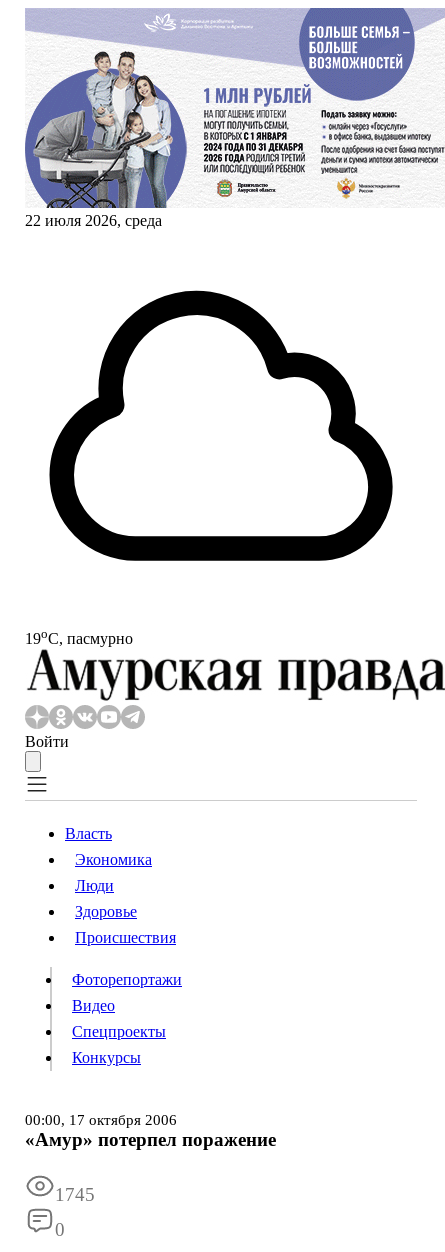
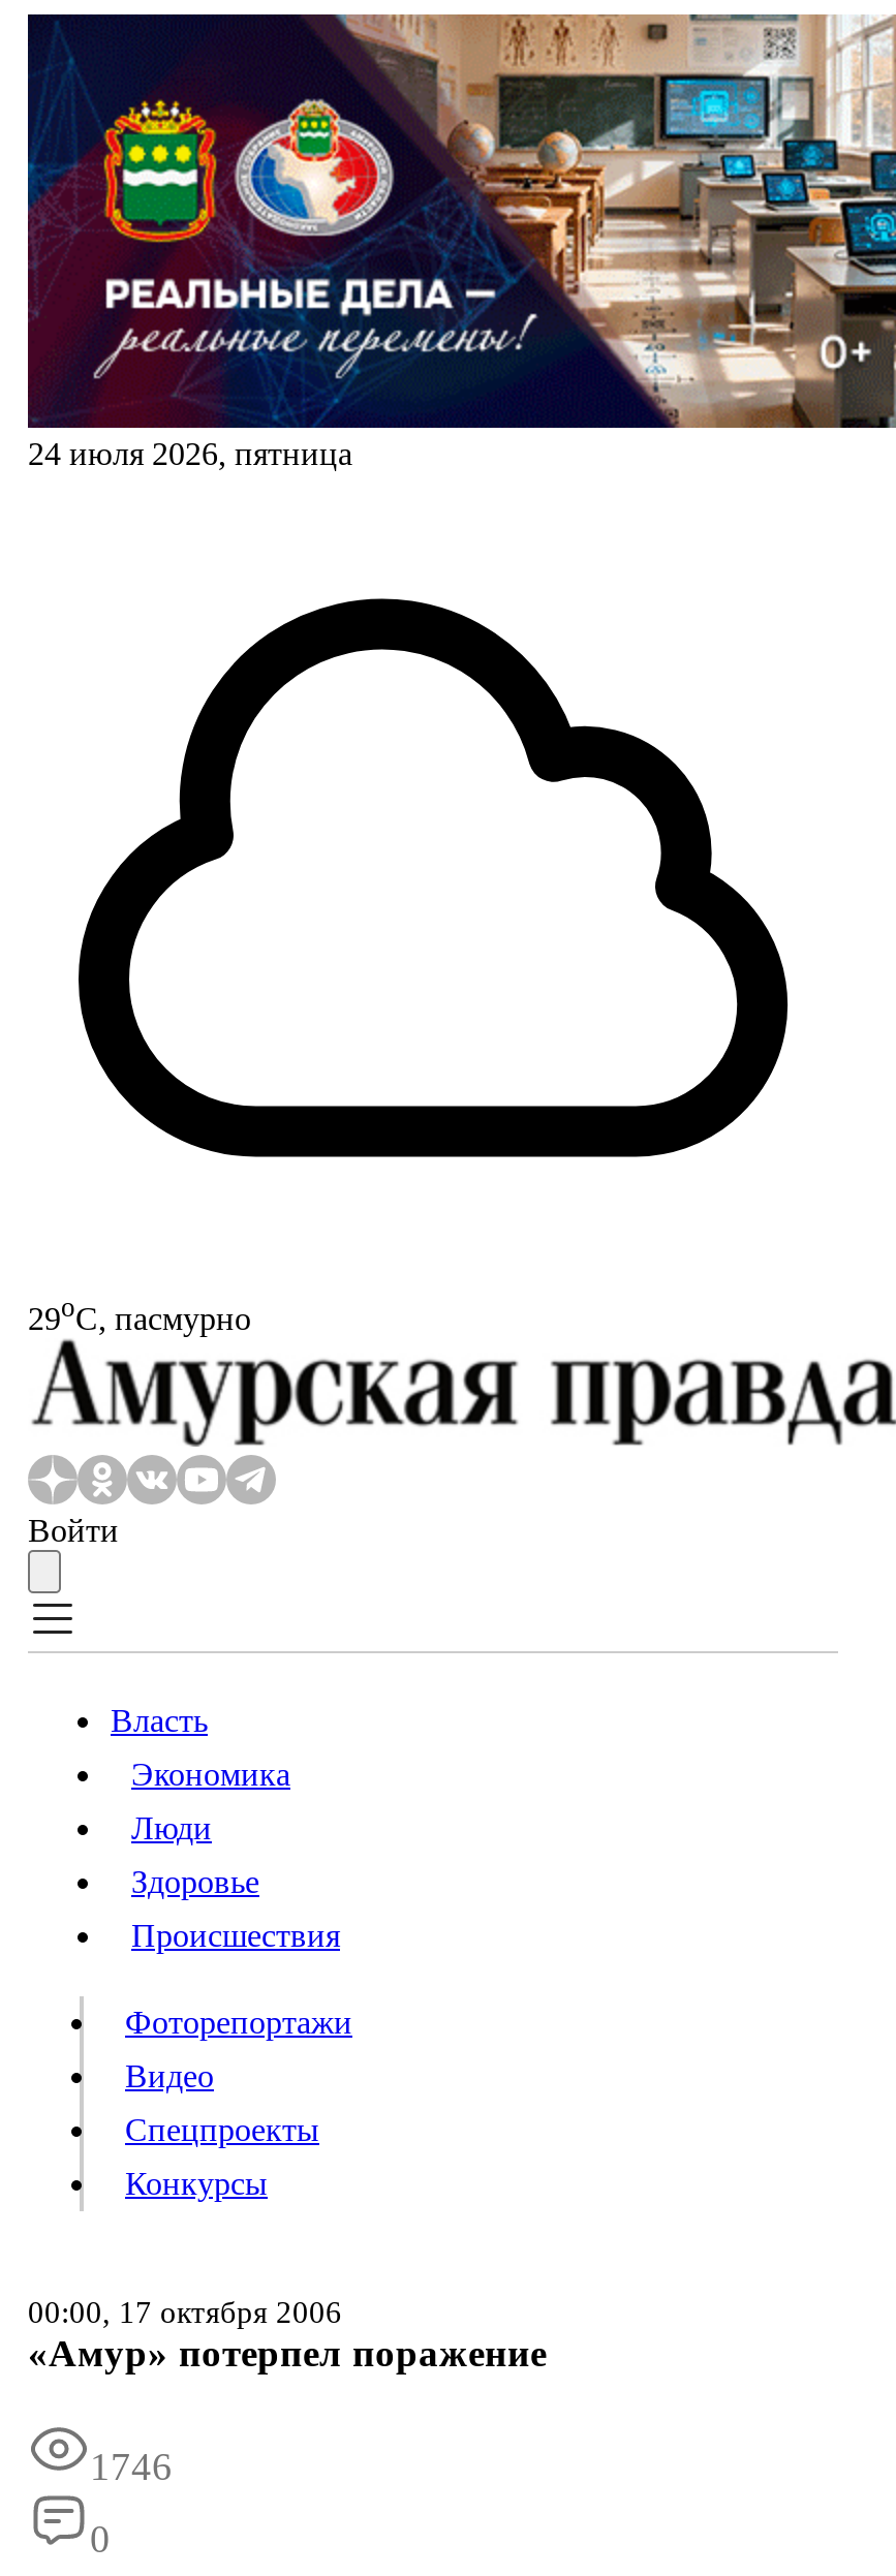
- [image]
- 22 июля 2026, среда
+ [image]
+ 24 июля 2026, пятница

- 19oС, пасмурно
+ 29oС, пасмурно

- 1745
+ 1746
